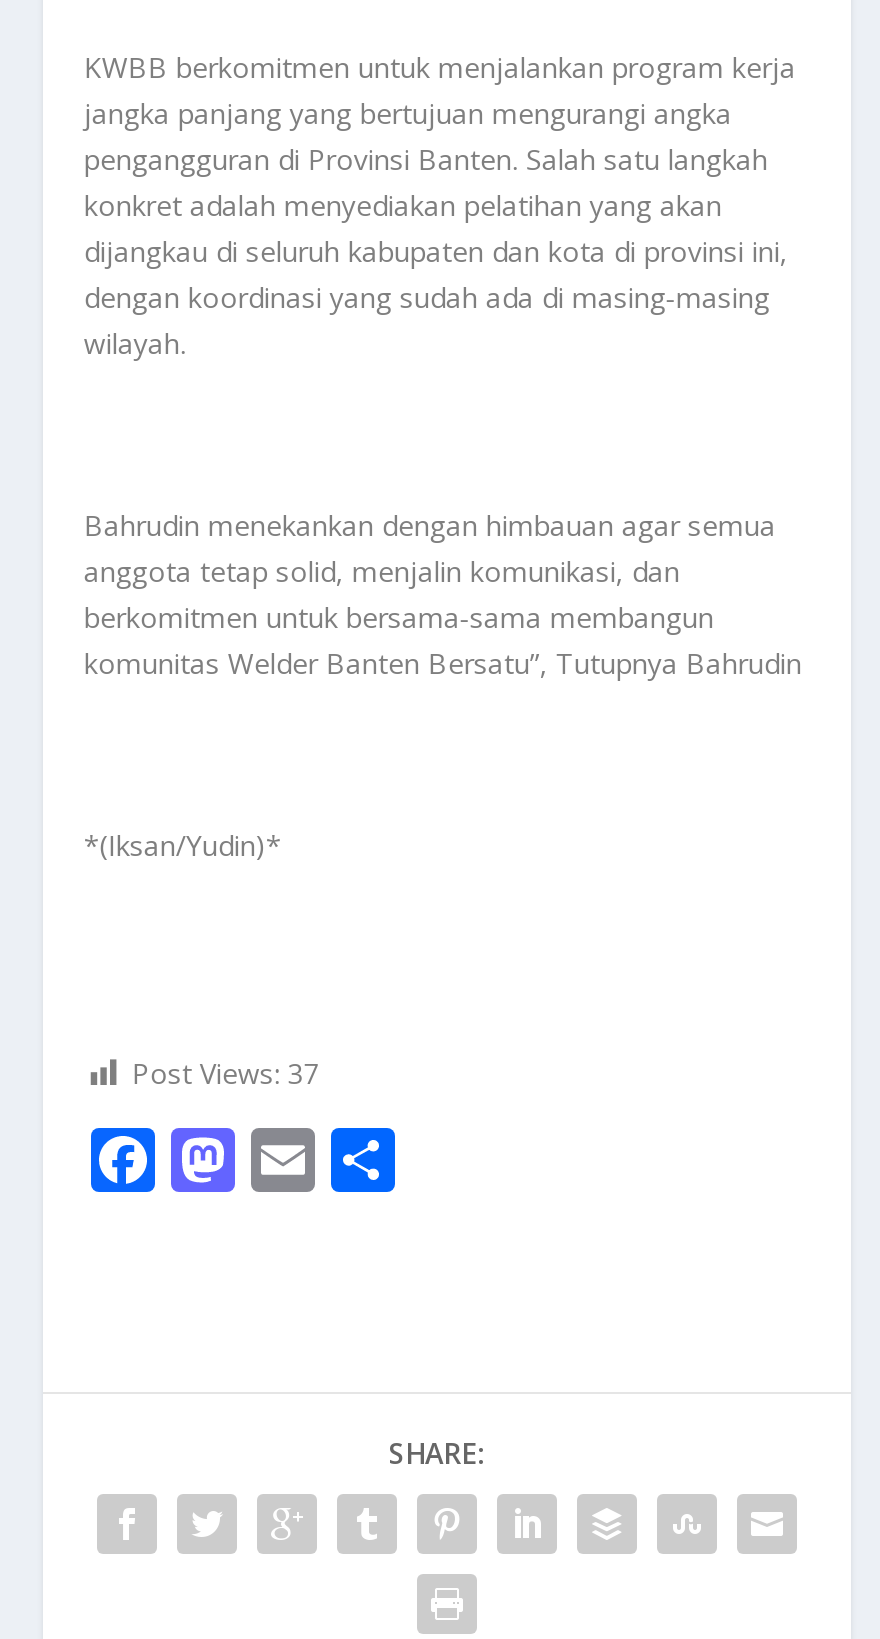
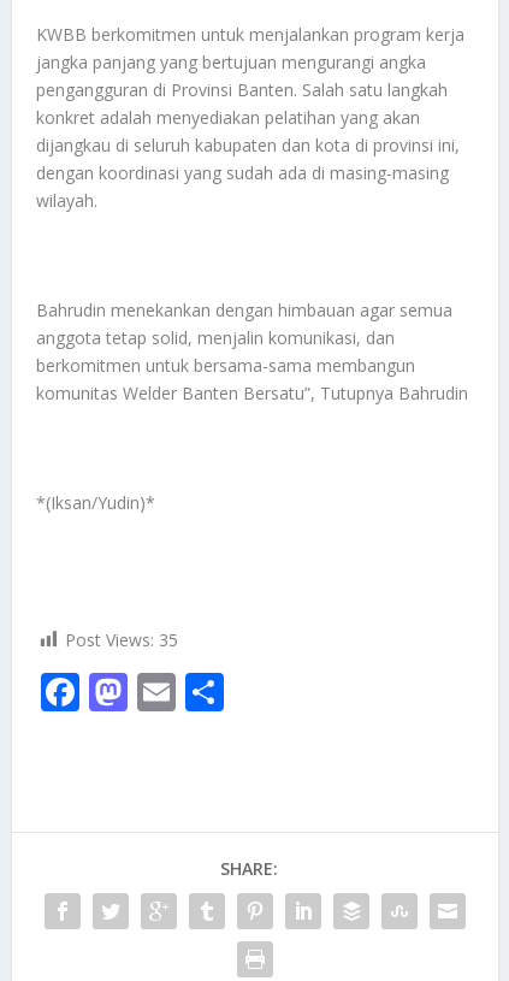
- Post Views: 37
+ Post Views: 35
